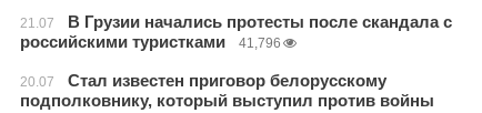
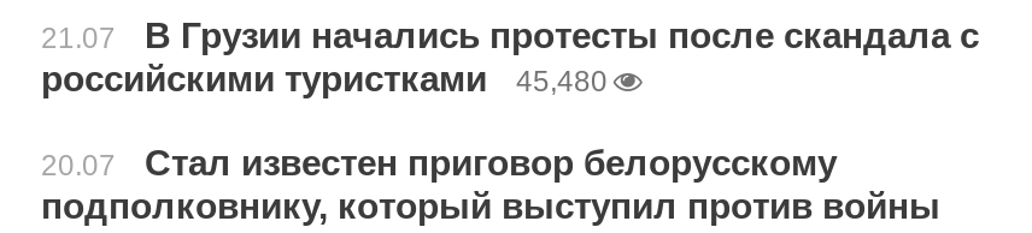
- российскими туристками 41,796
+ российскими туристками 45,480
